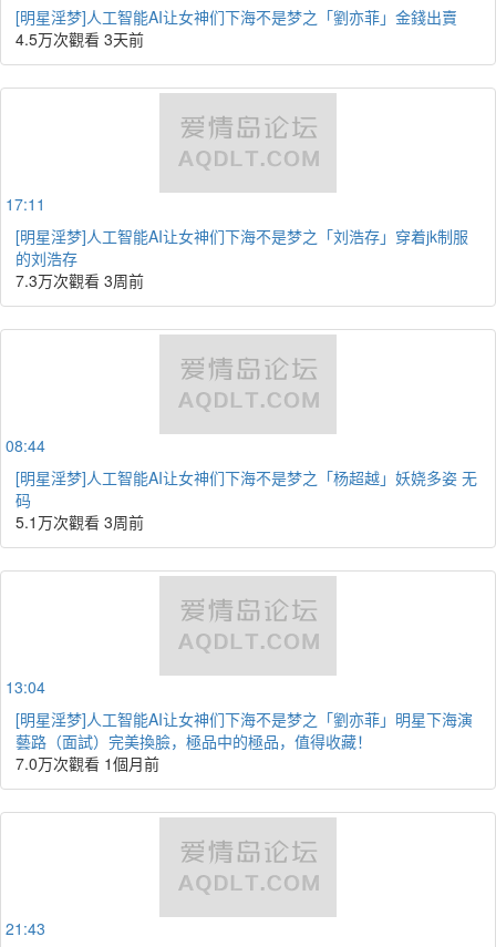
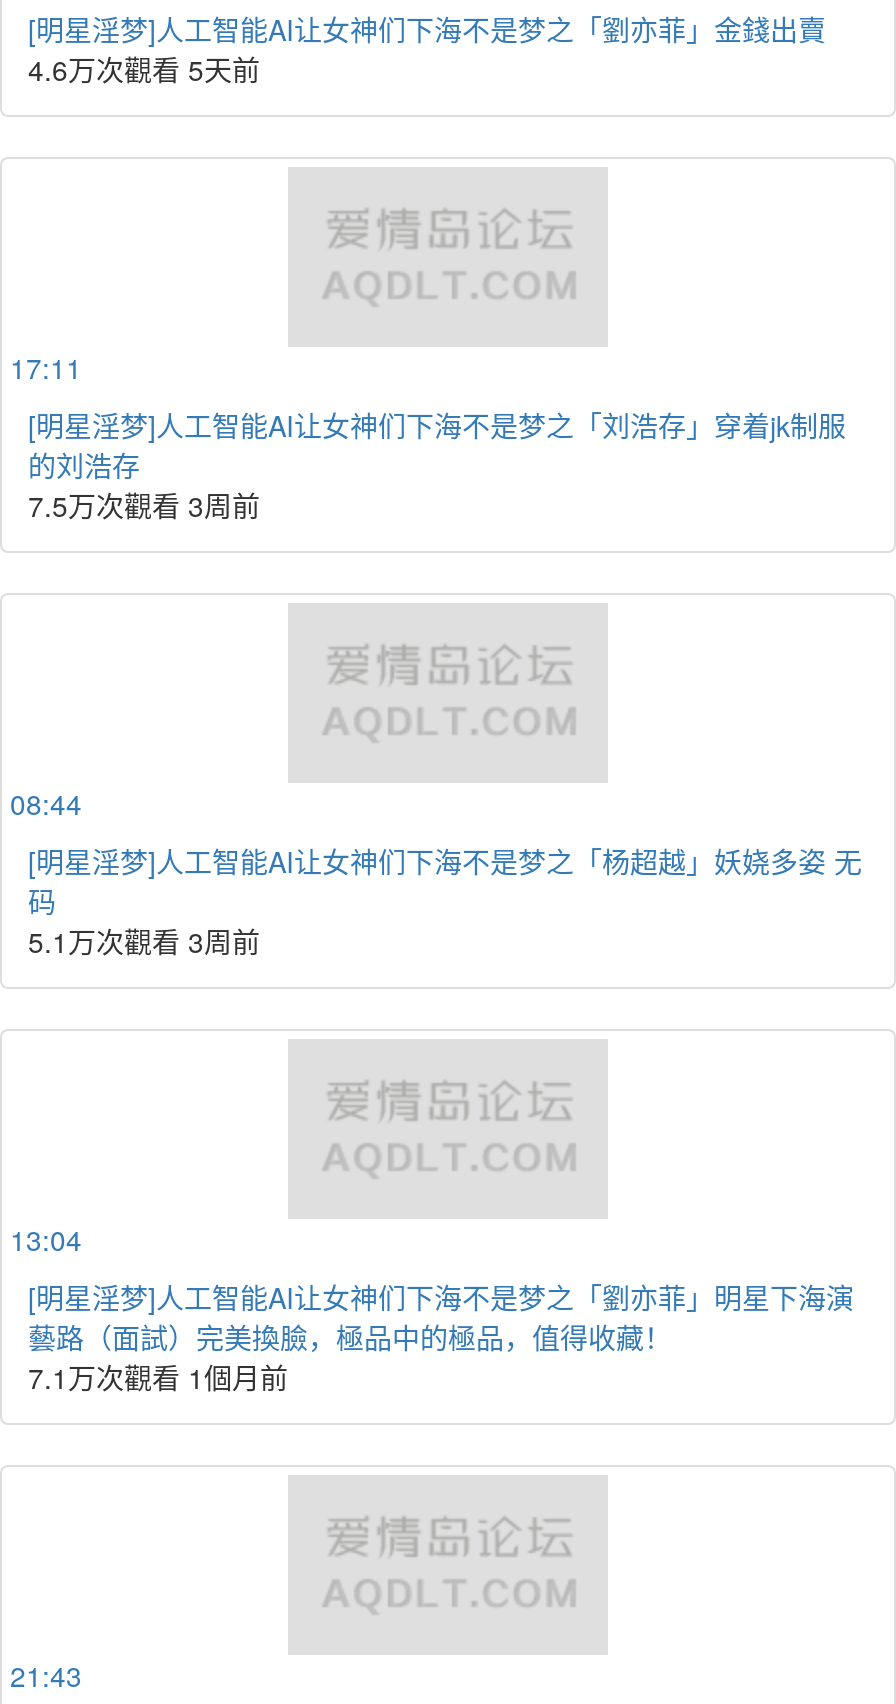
- 4.5万次觀看 3天前
+ 4.6万次觀看 5天前

- 7.3万次觀看 3周前
+ 7.5万次觀看 3周前

- 7.0万次觀看 1個月前
+ 7.1万次觀看 1個月前
